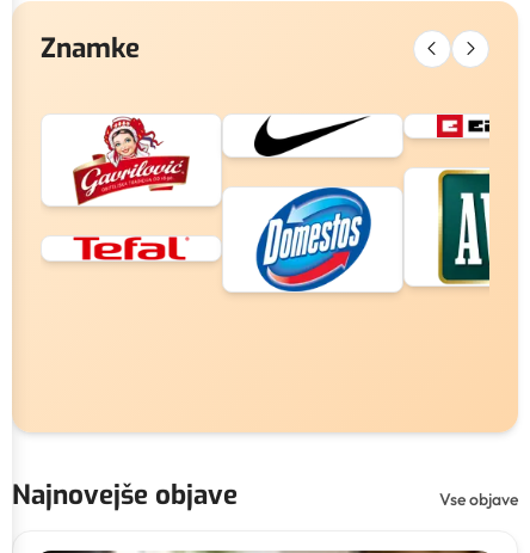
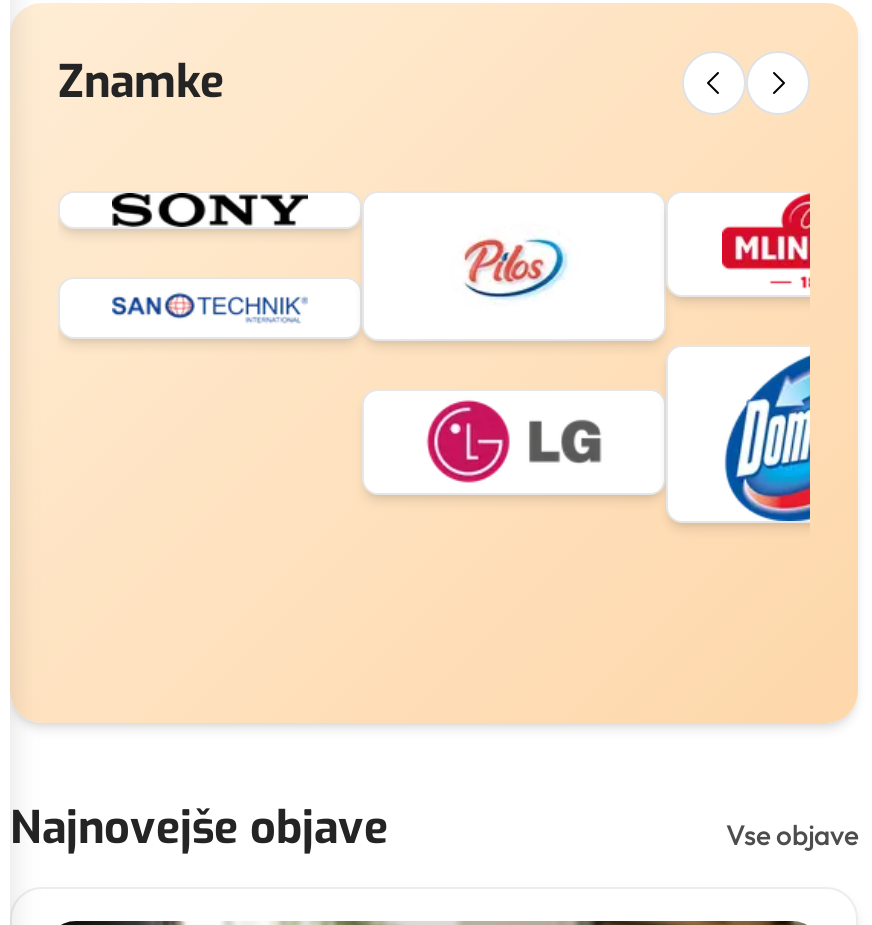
- [image]
+ [image]
